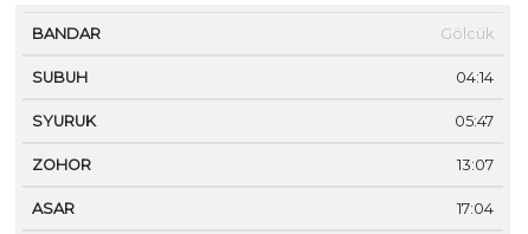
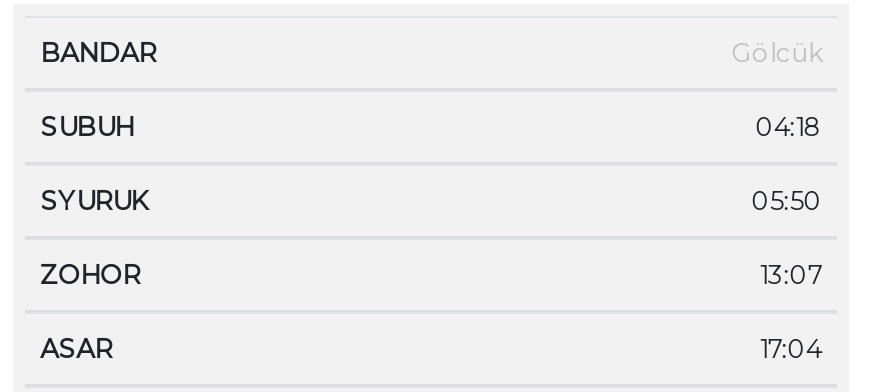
- 04:14
+ 04:18

- 05:47
+ 05:50
